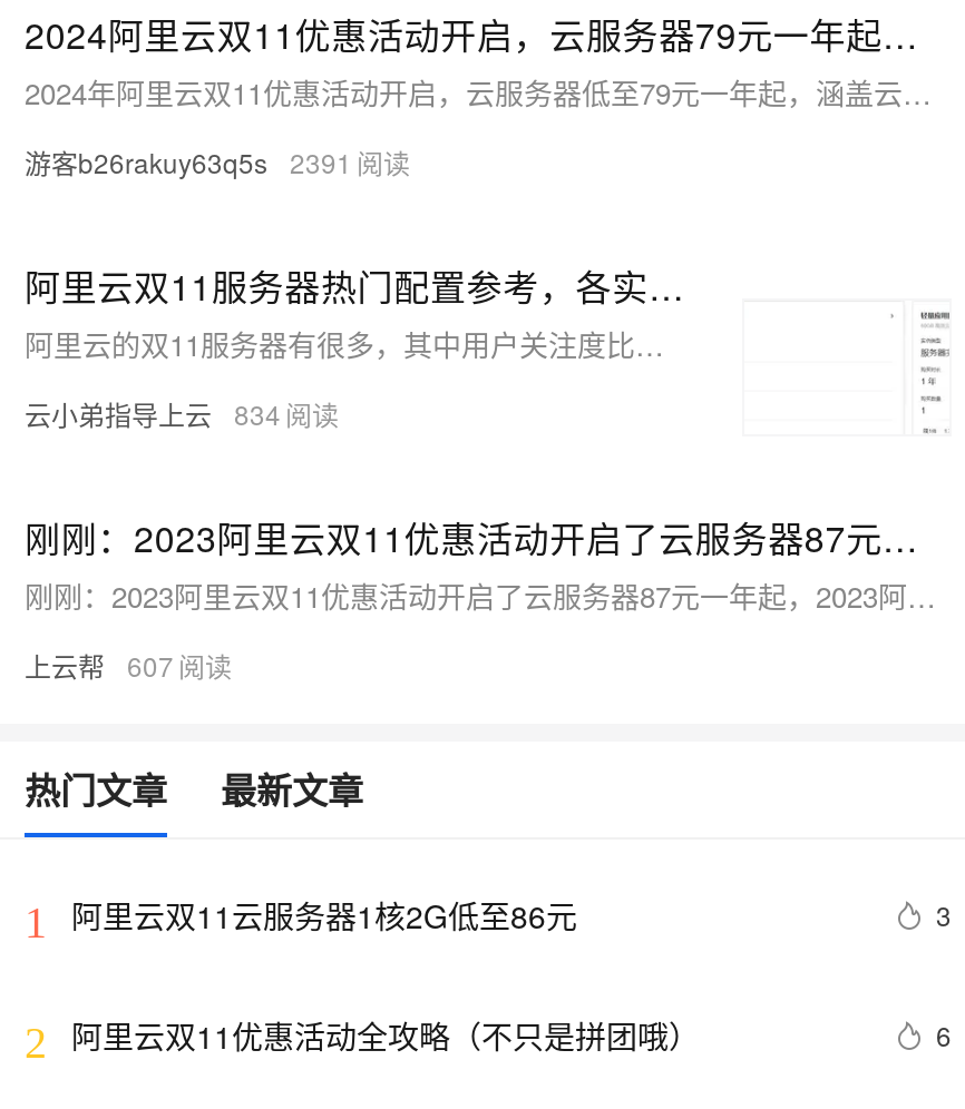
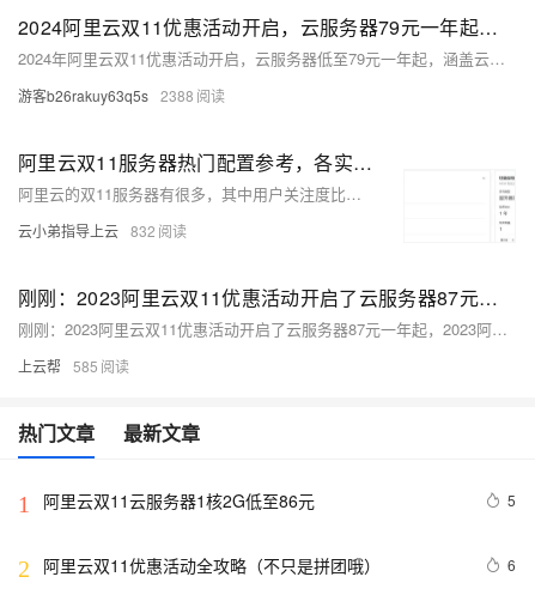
- 游客b26rakuy63q5s 2391
+ 游客b26rakuy63q5s 2388

- 云小弟指导上云 834
+ 云小弟指导上云 832

- 上云帮 607
+ 上云帮 585

- 3
+ 5
